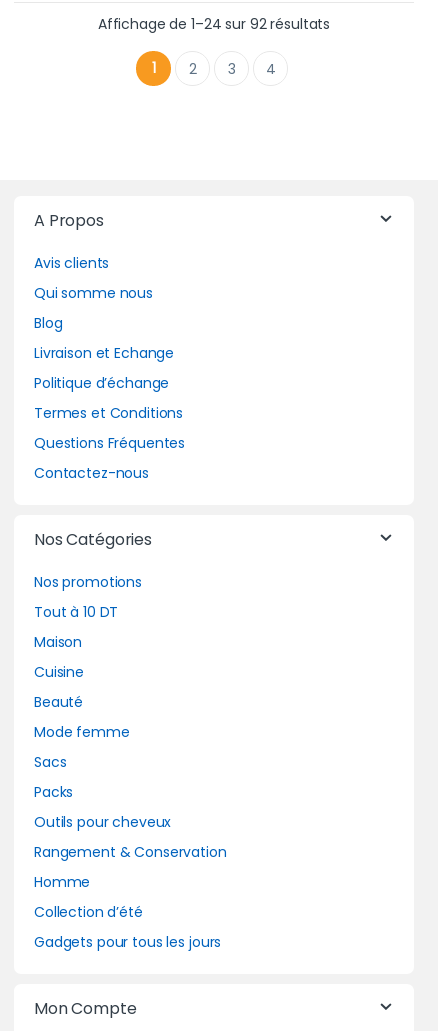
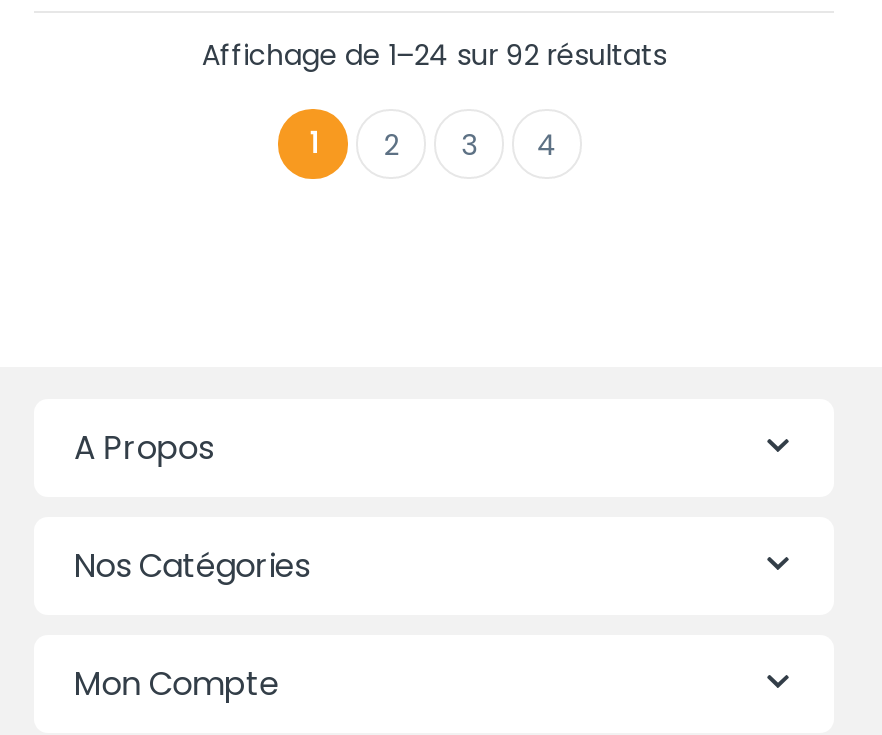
- Avis clients
- Qui somme nous
- Blog
- Livraison et Echange
- Politique d’échange
- Termes et Conditions
- Questions Fréquentes
- Contactez-nous

- Nos promotions
- Tout à 10 DT
- Maison
- Cuisine
- Beauté
- Mode femme
- Sacs
- Packs
- Outils pour cheveux
- Rangement & Conservation
- Homme
- Collection d’été
- Gadgets pour tous les jours
